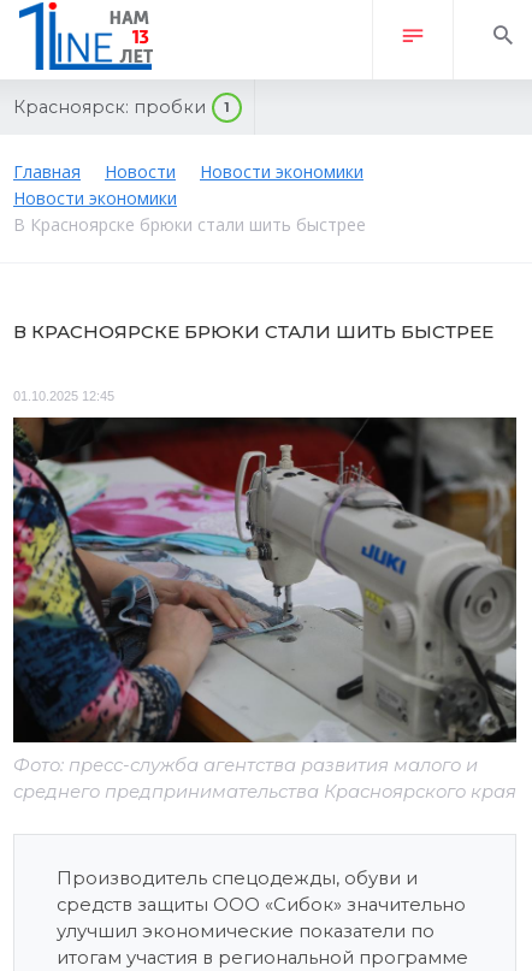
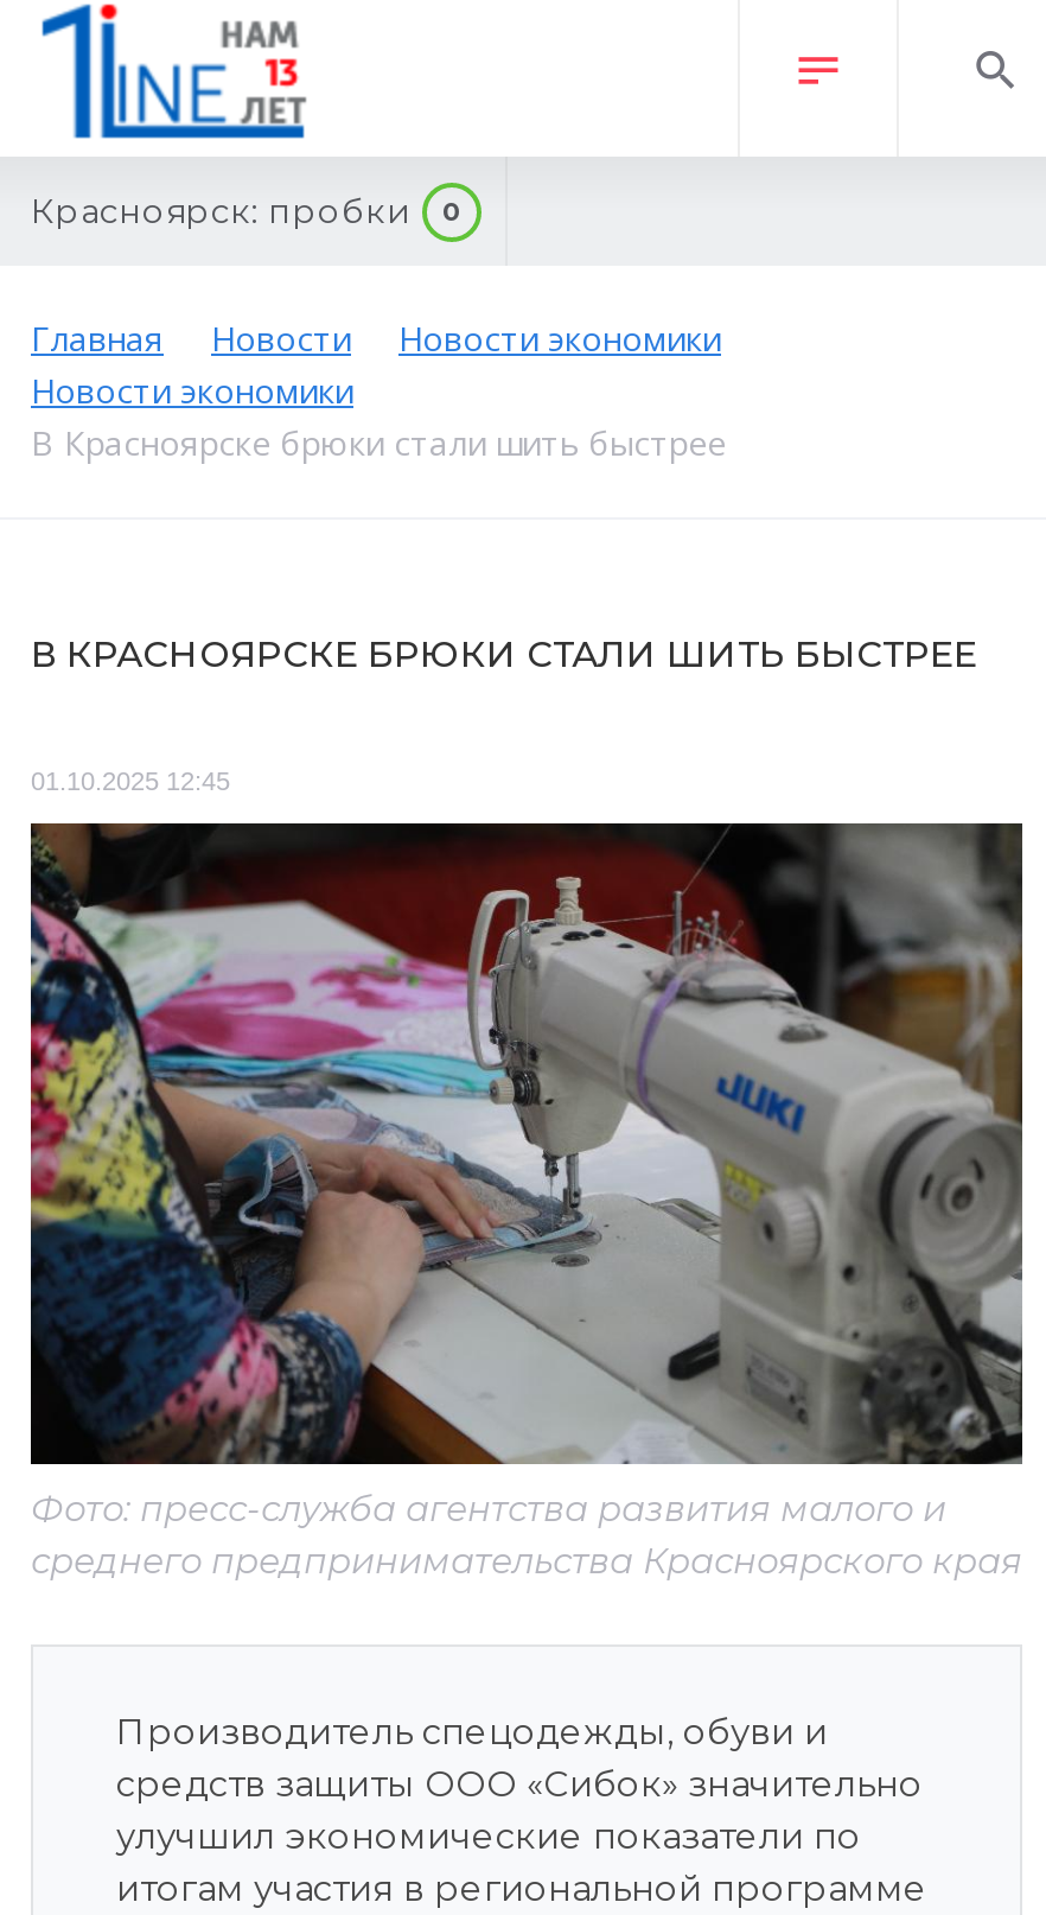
- Красноярск: пробки 1
+ Красноярск: пробки 0
